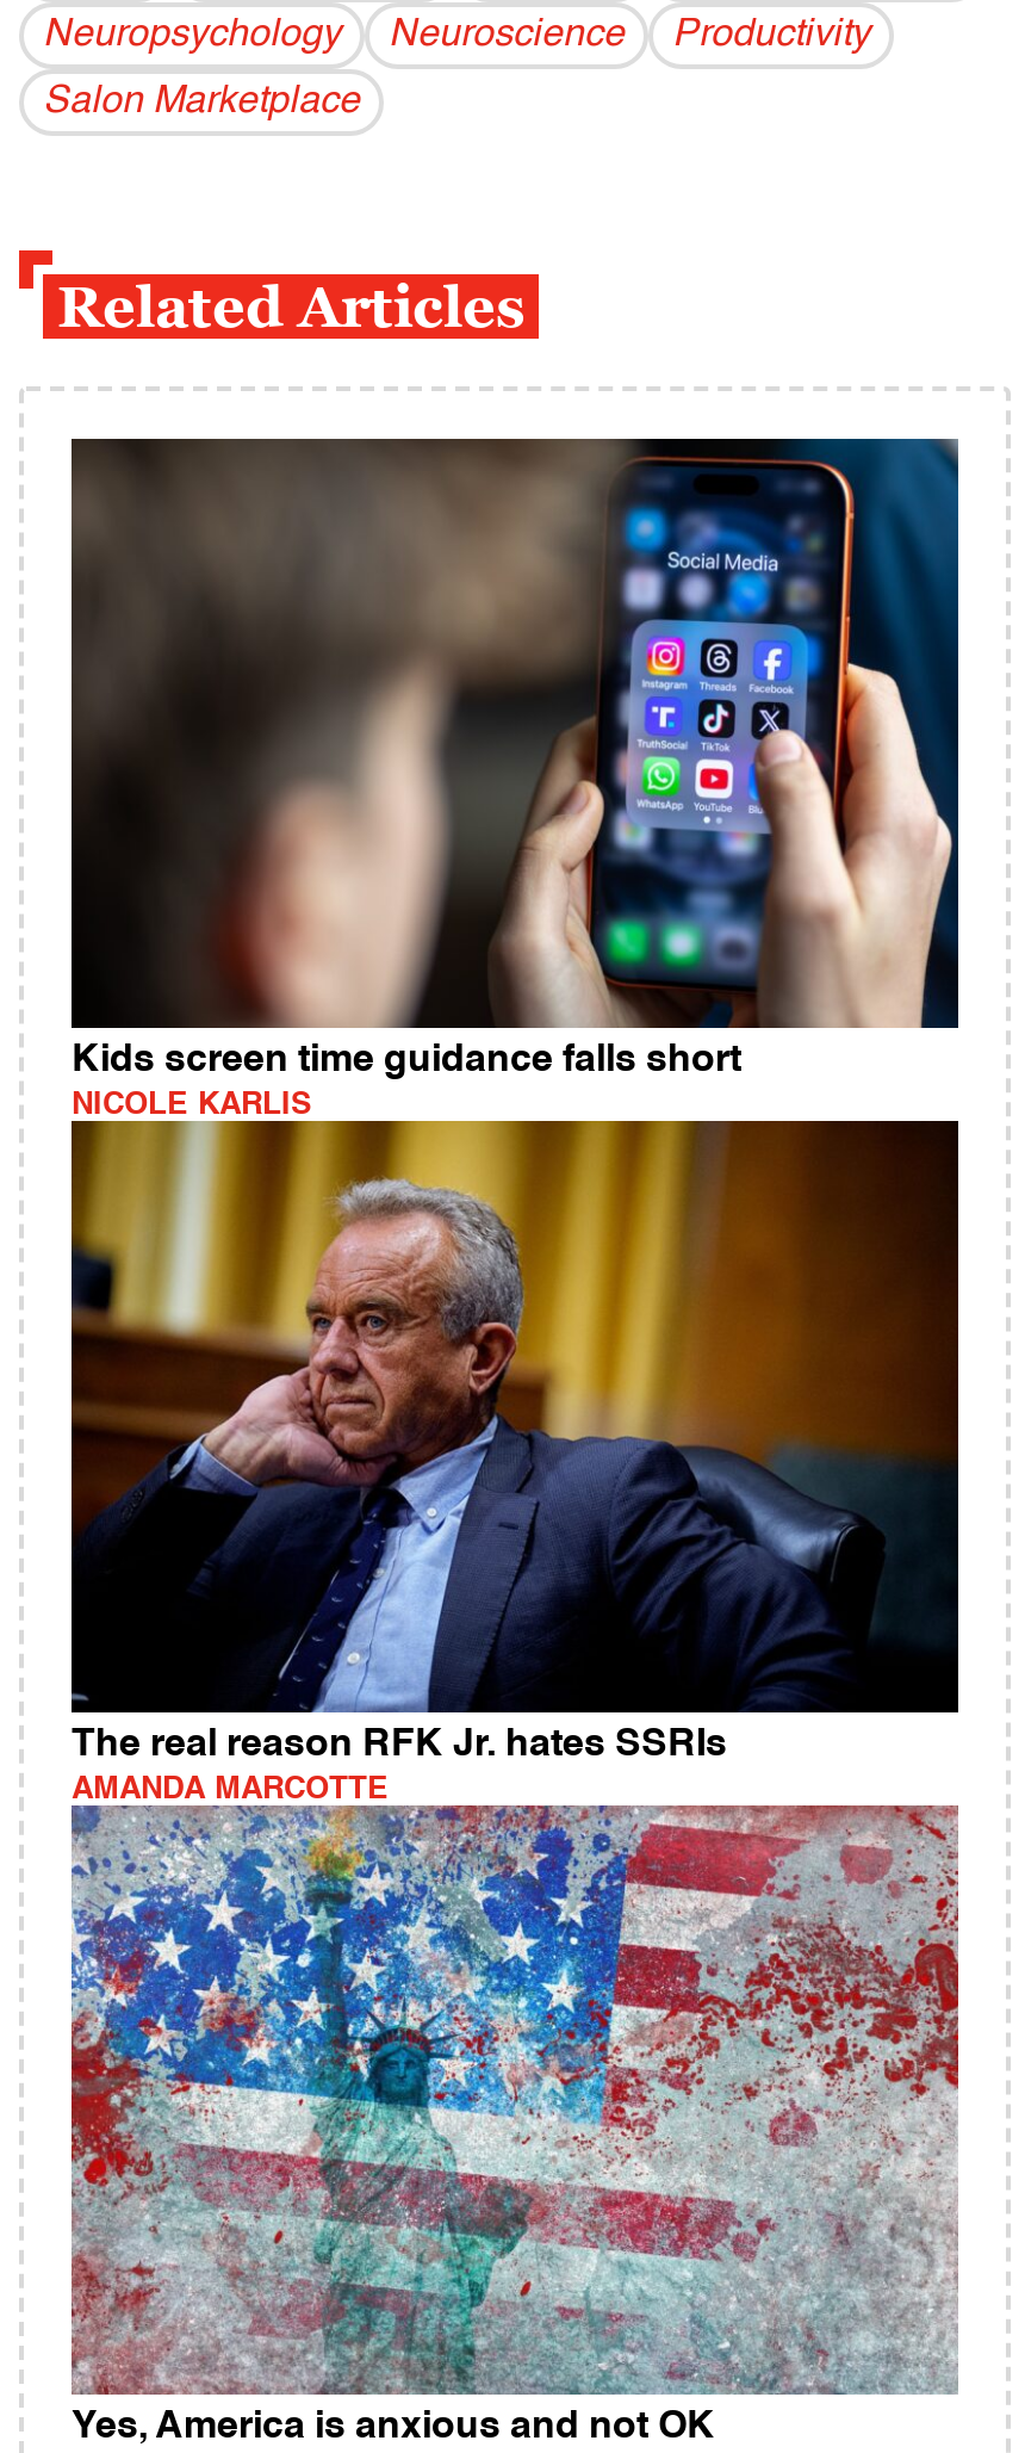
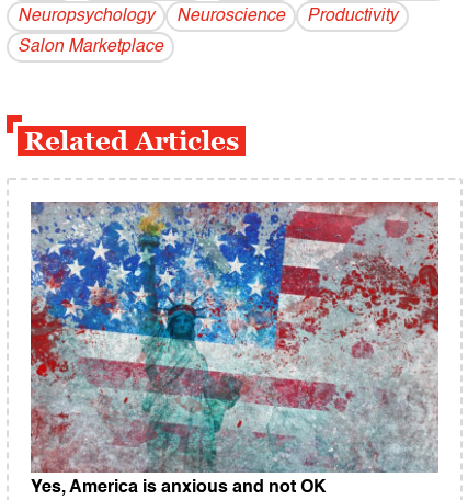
- [image]
- Kids screen time guidance falls short
- NICOLE KARLIS

- [image]
- The real reason RFK Jr. hates SSRIs
- AMANDA MARCOTTE
